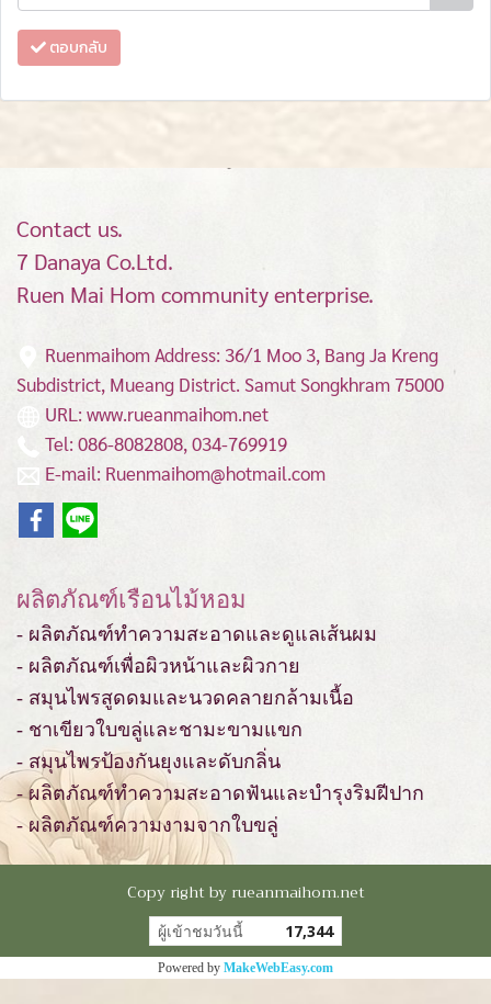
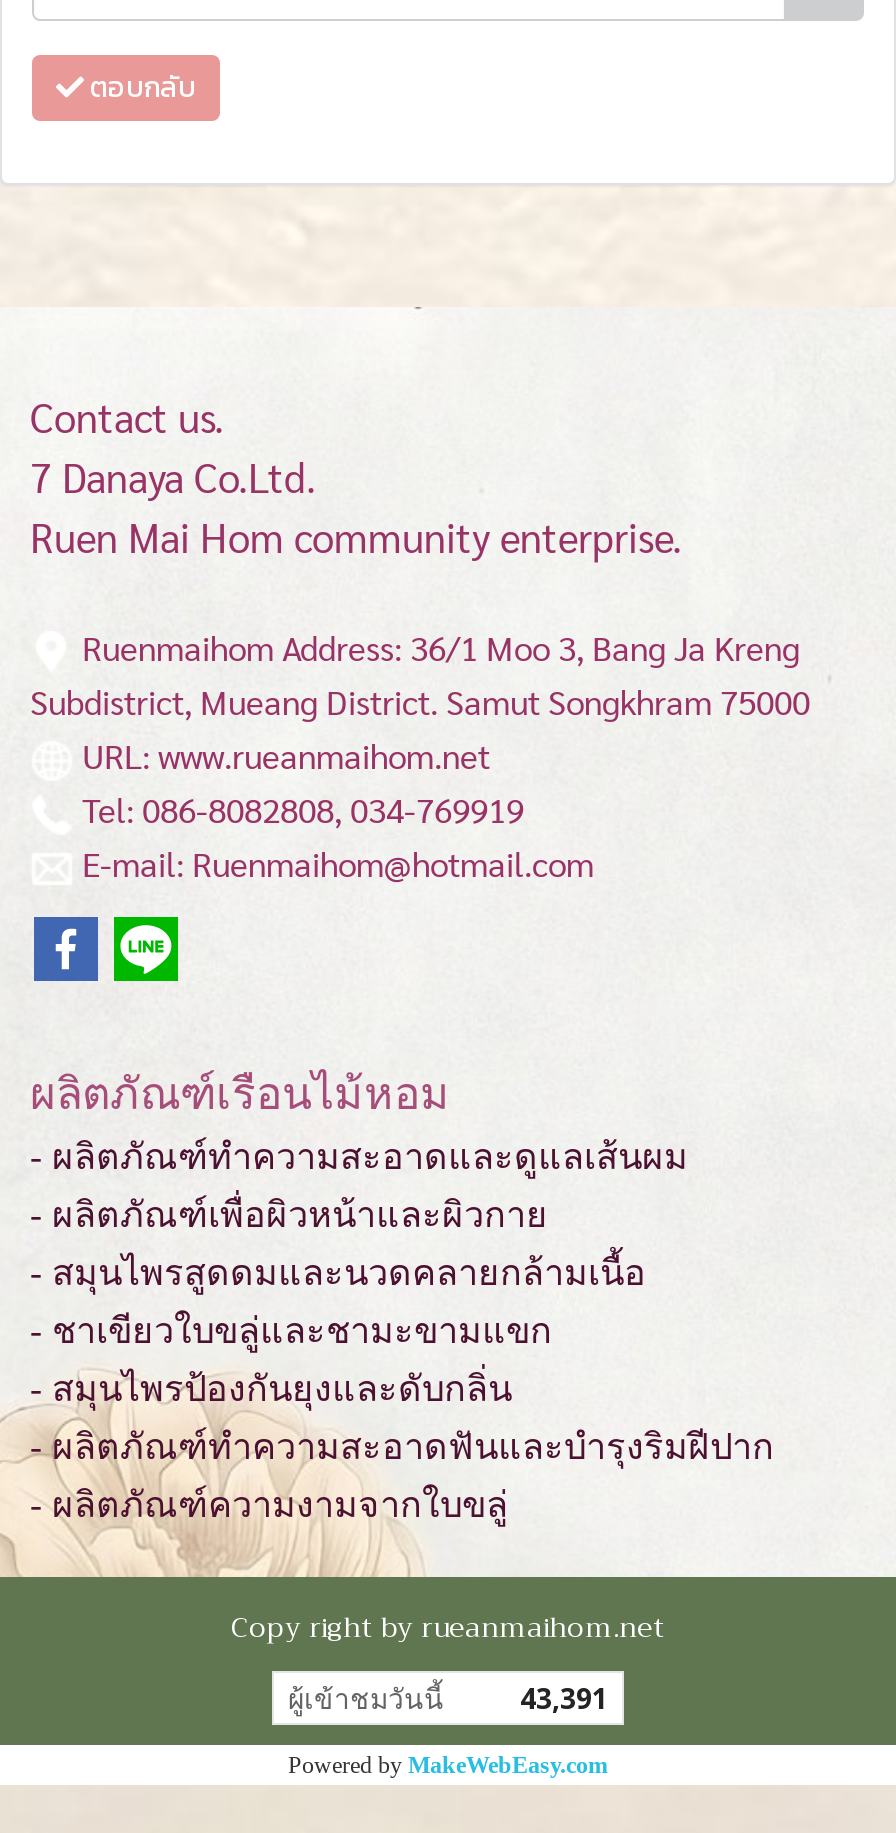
- ผู้เข้าชมวันนี้ 17,344
+ ผู้เข้าชมวันนี้ 43,391
